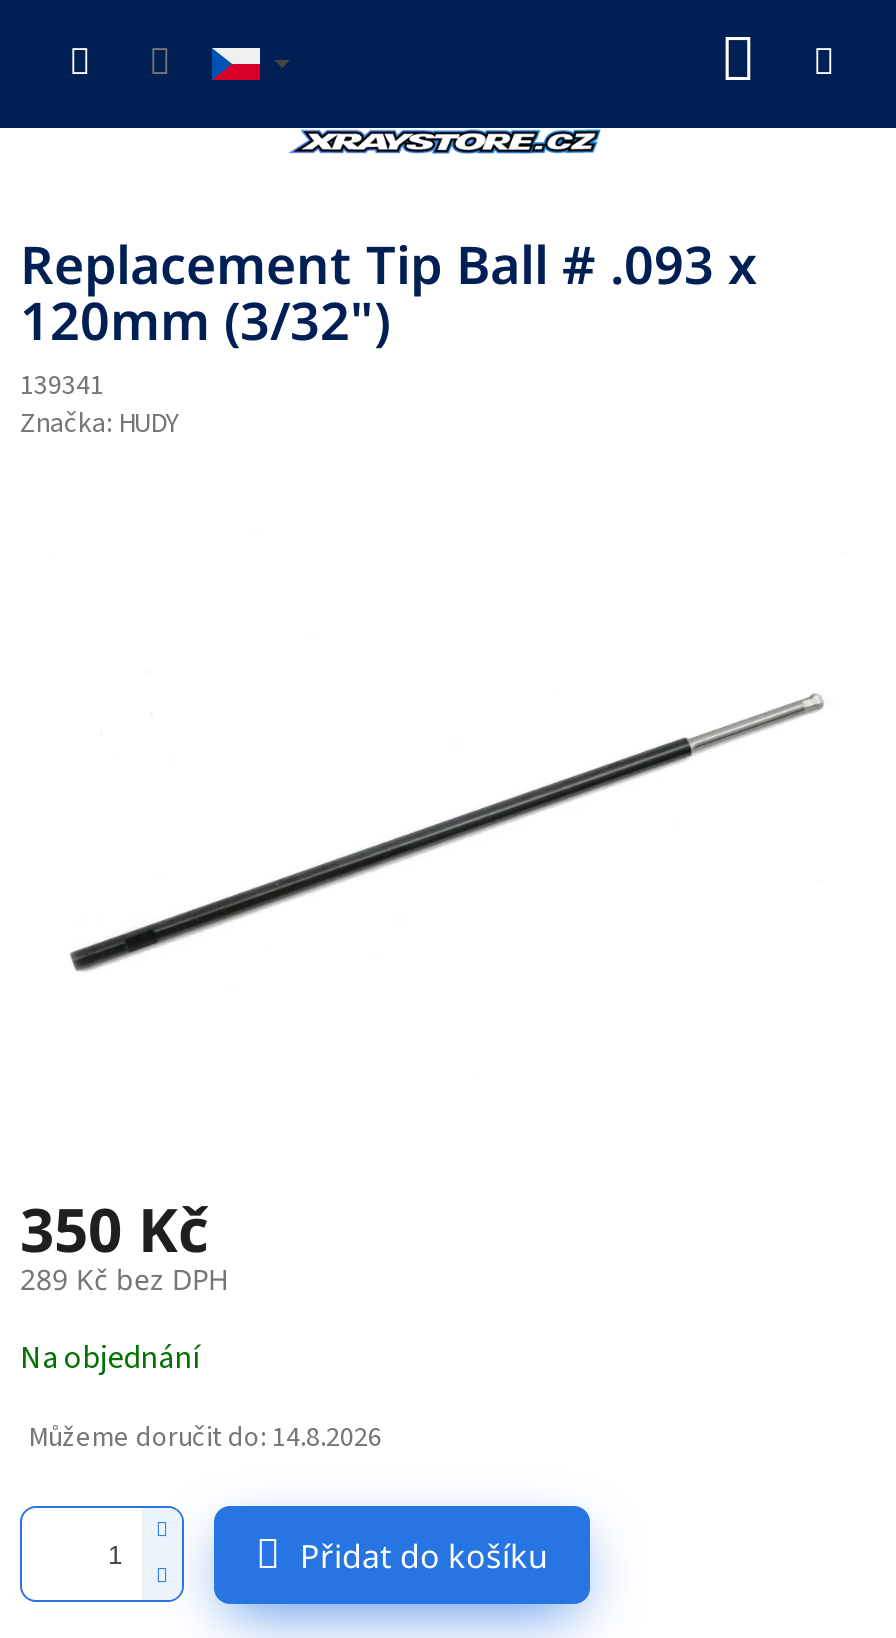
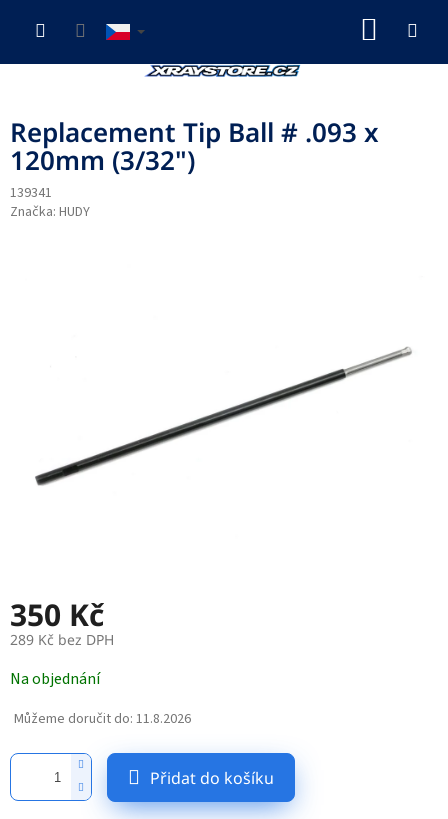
- Můžeme doručit do: 14.8.2026
+ Můžeme doručit do: 11.8.2026
